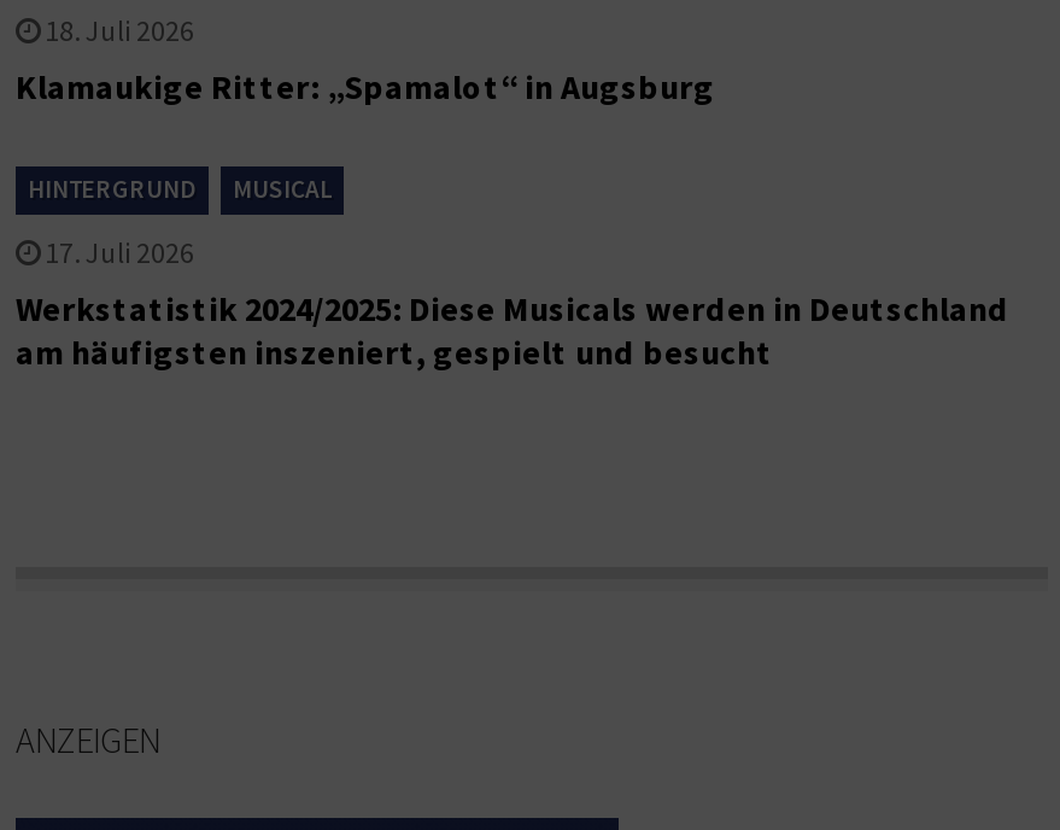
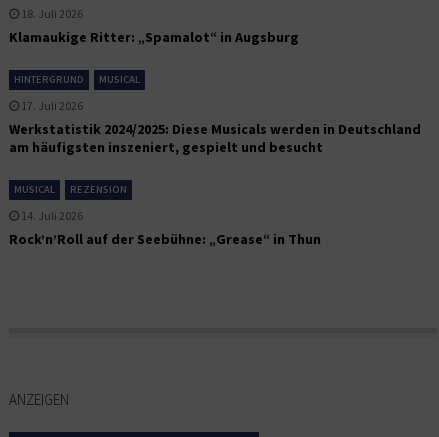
+ MUSICAL
+ REZENSION
+ 14. Juli 2026
+ Rock’n’Roll auf der Seebühne: „Grease“ in Thun
